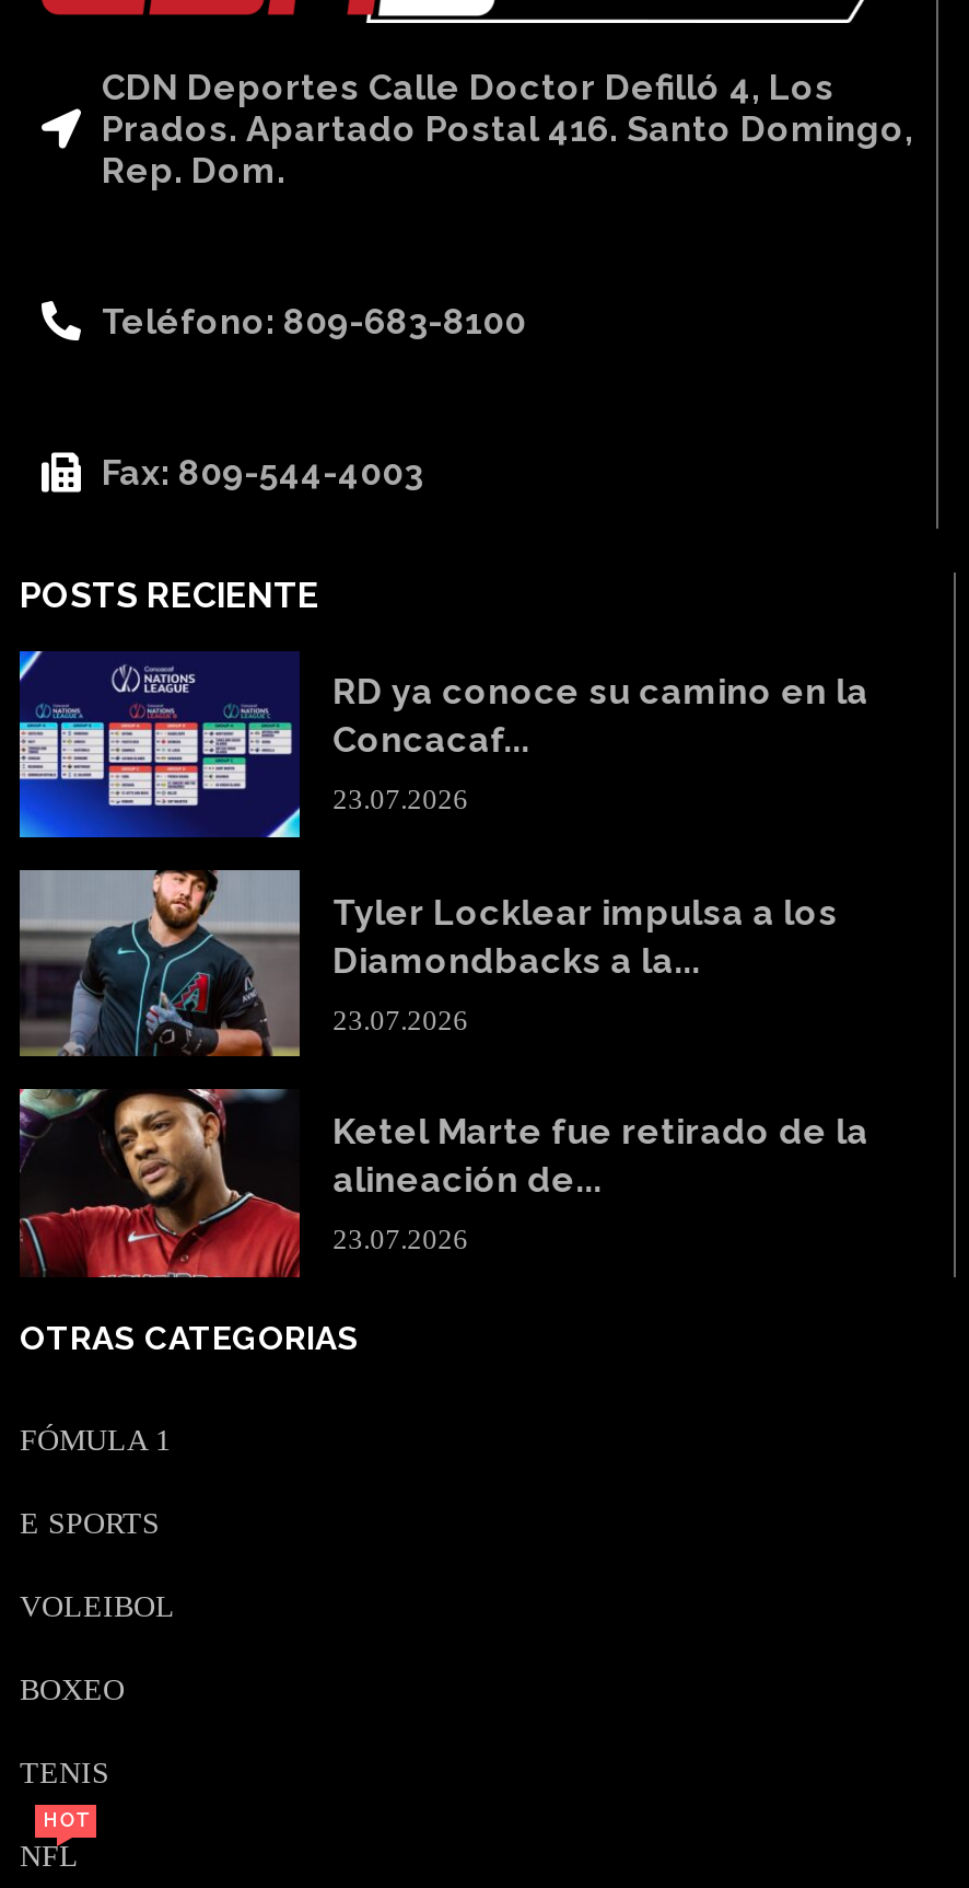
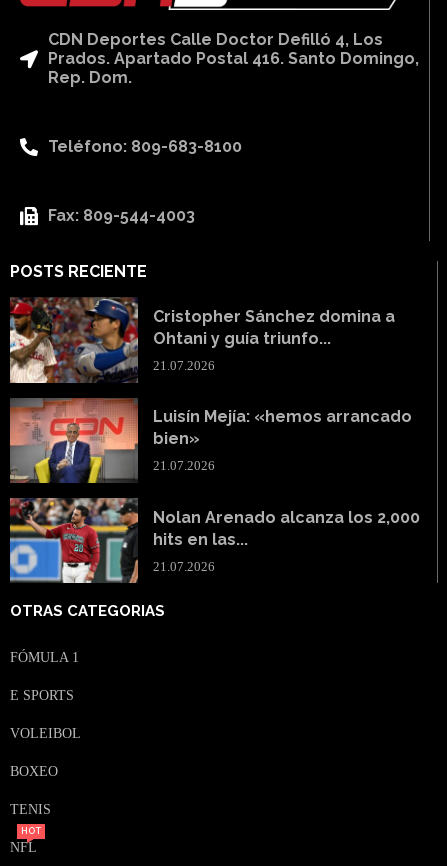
- [image]
- RD ya conoce su camino en la
- Concacaf...
+ [image]
+ Cristopher Sánchez domina a
+ Ohtani y guía triunfo...

- 23.07.2026
+ 21.07.2026

- [image]
- Tyler Locklear impulsa a los
- Diamondbacks a la...
+ [image]
+ Luisín Mejía: «hemos arrancado
+ bien»

- 23.07.2026
+ 21.07.2026

- [image]
- Ketel Marte fue retirado de la
- alineación de...
+ [image]
+ Nolan Arenado alcanza los 2,000
+ hits en las...

- 23.07.2026
+ 21.07.2026
